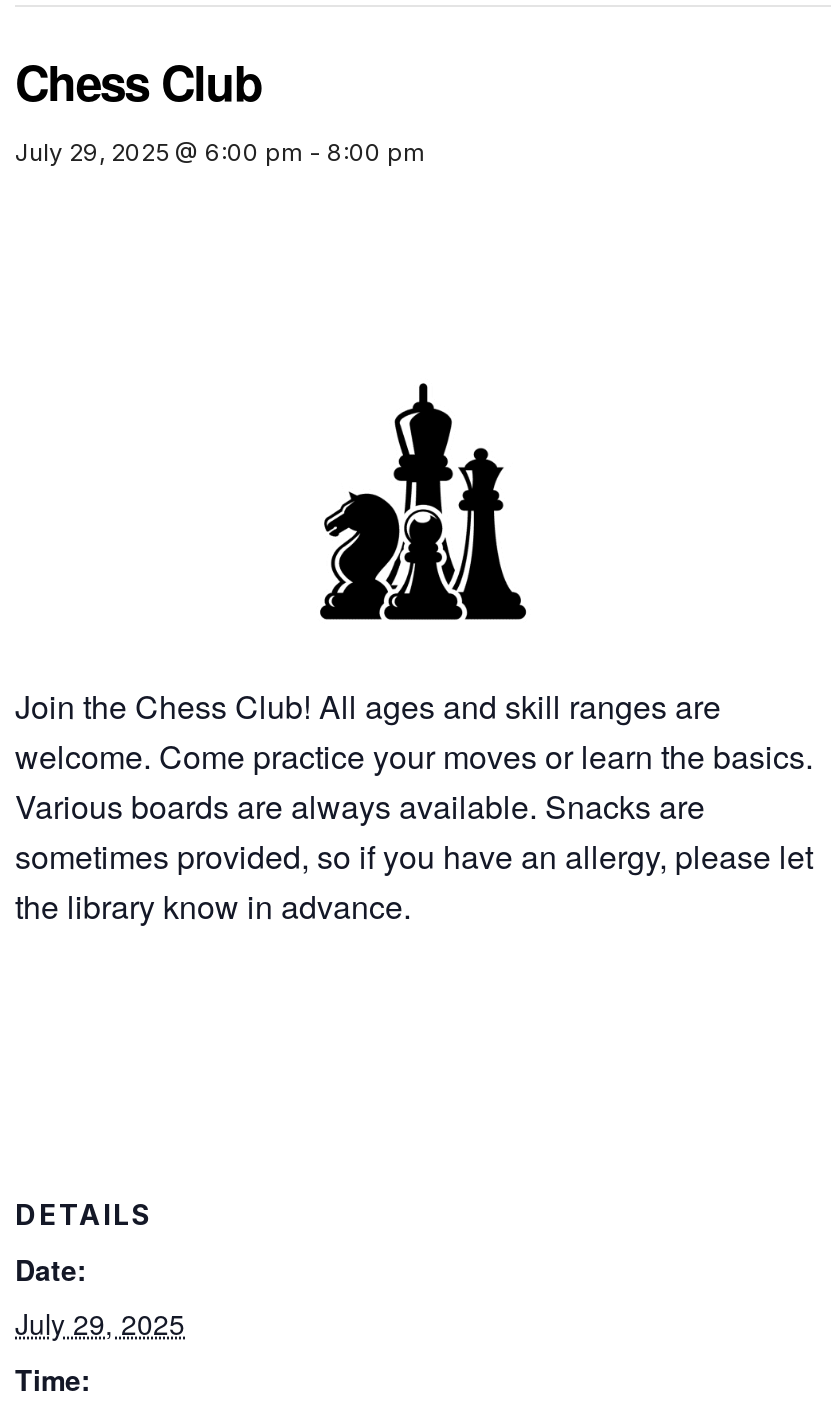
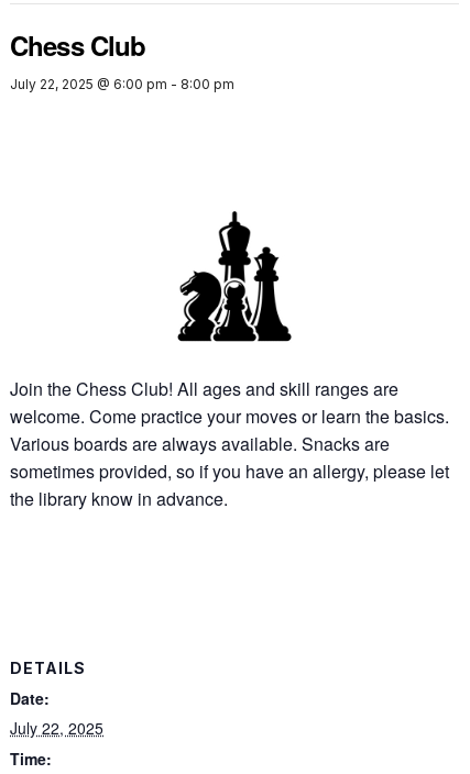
- July 29, 2025 @ 6:00 pm - 8:00 pm
+ July 22, 2025 @ 6:00 pm - 8:00 pm

- July 29, 2025
+ July 22, 2025
